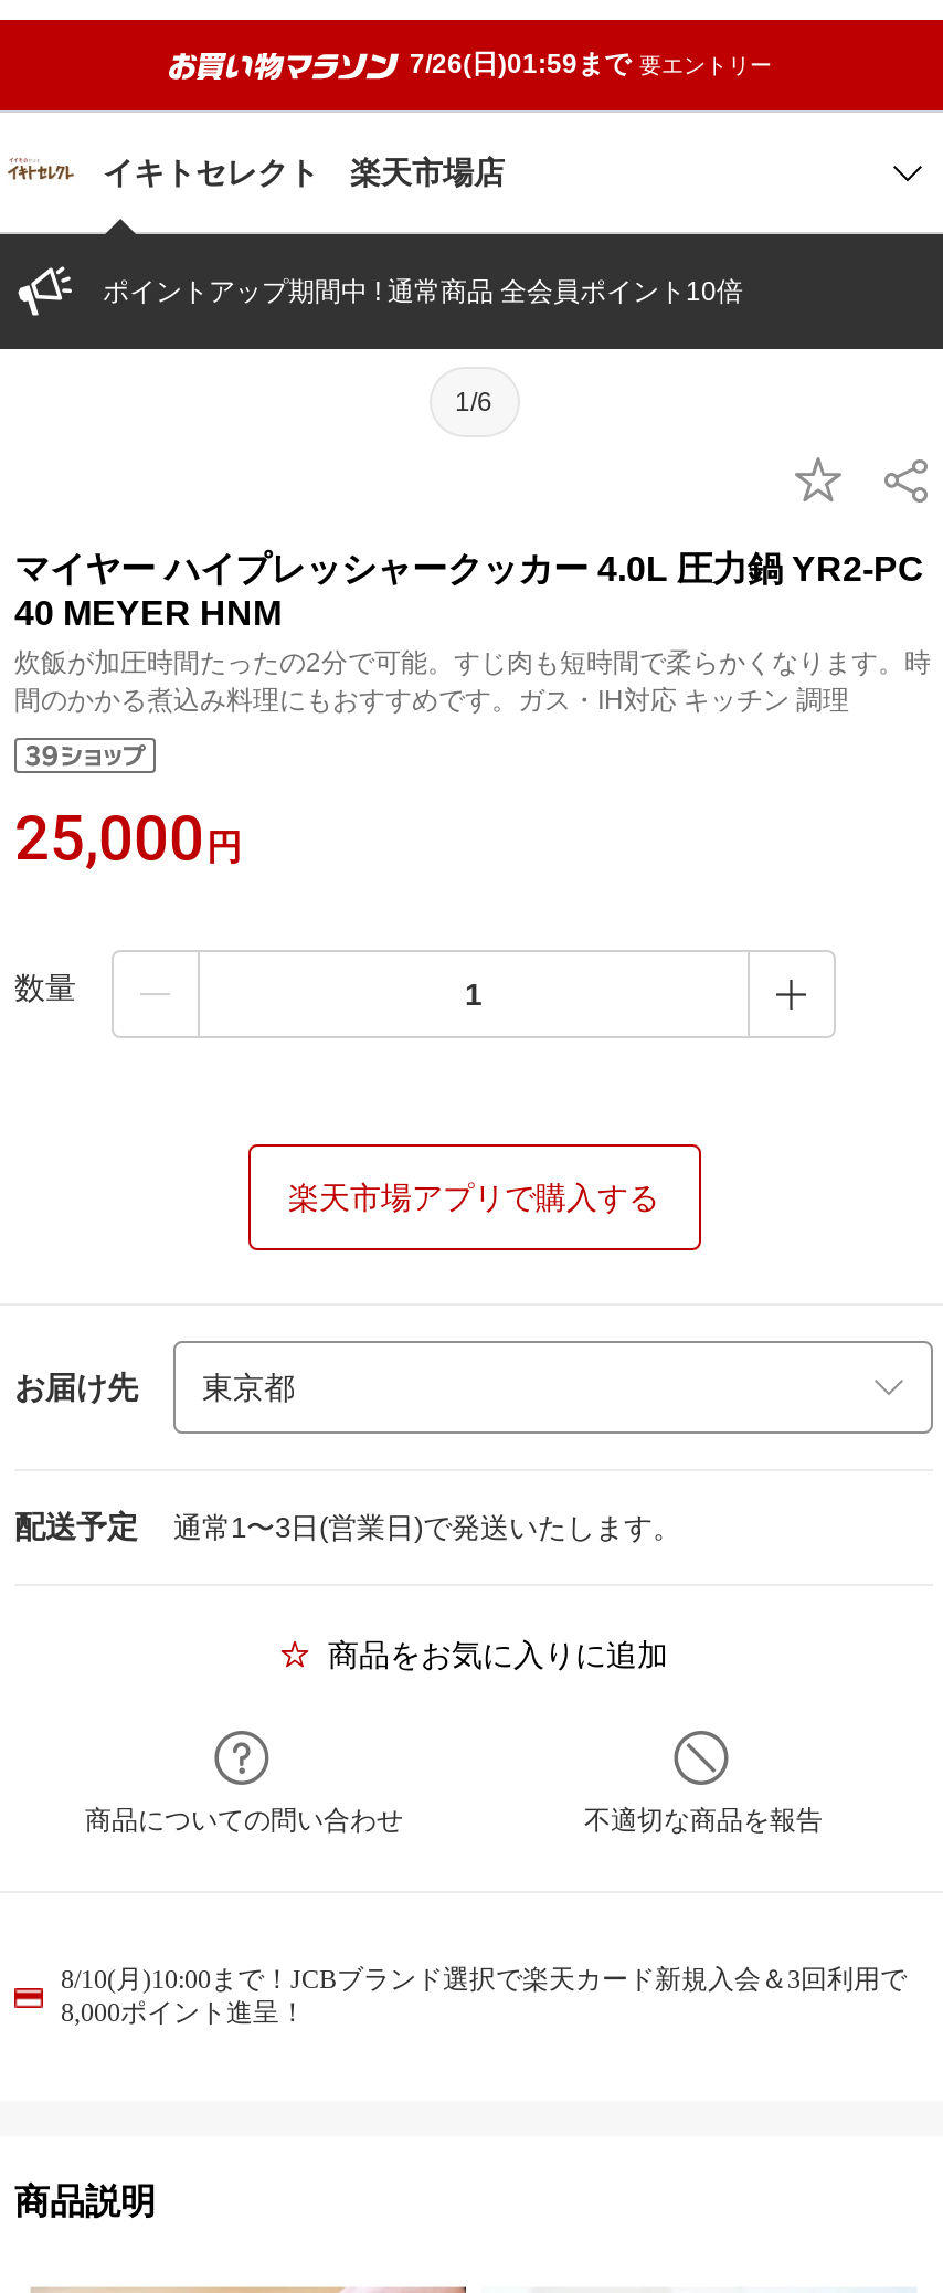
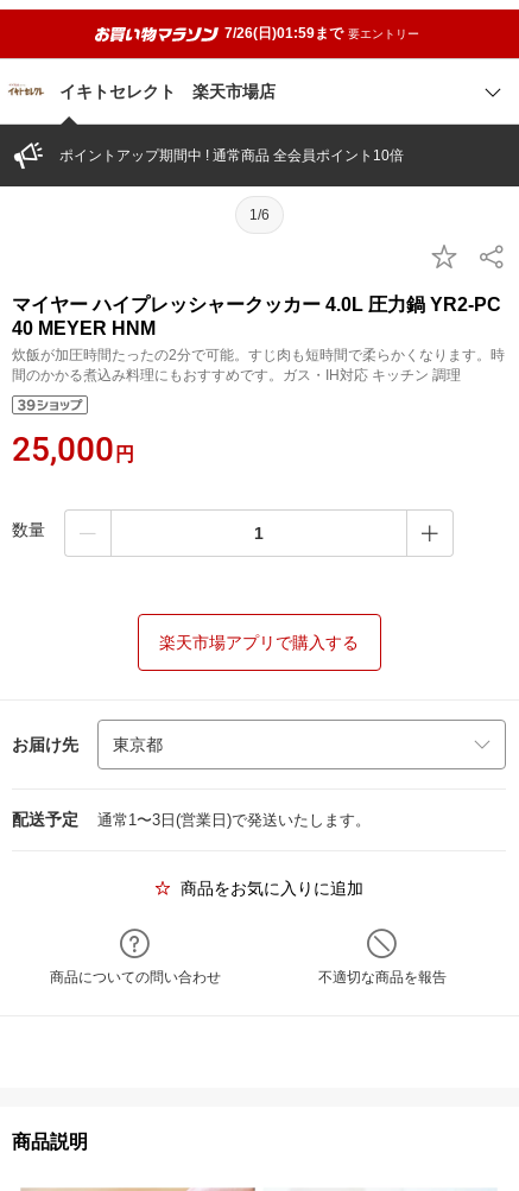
- 8/10(月)10:00まで！JCBブランド選択で楽天カード新規入会＆3回利用で
- 8,000ポイント進呈！
